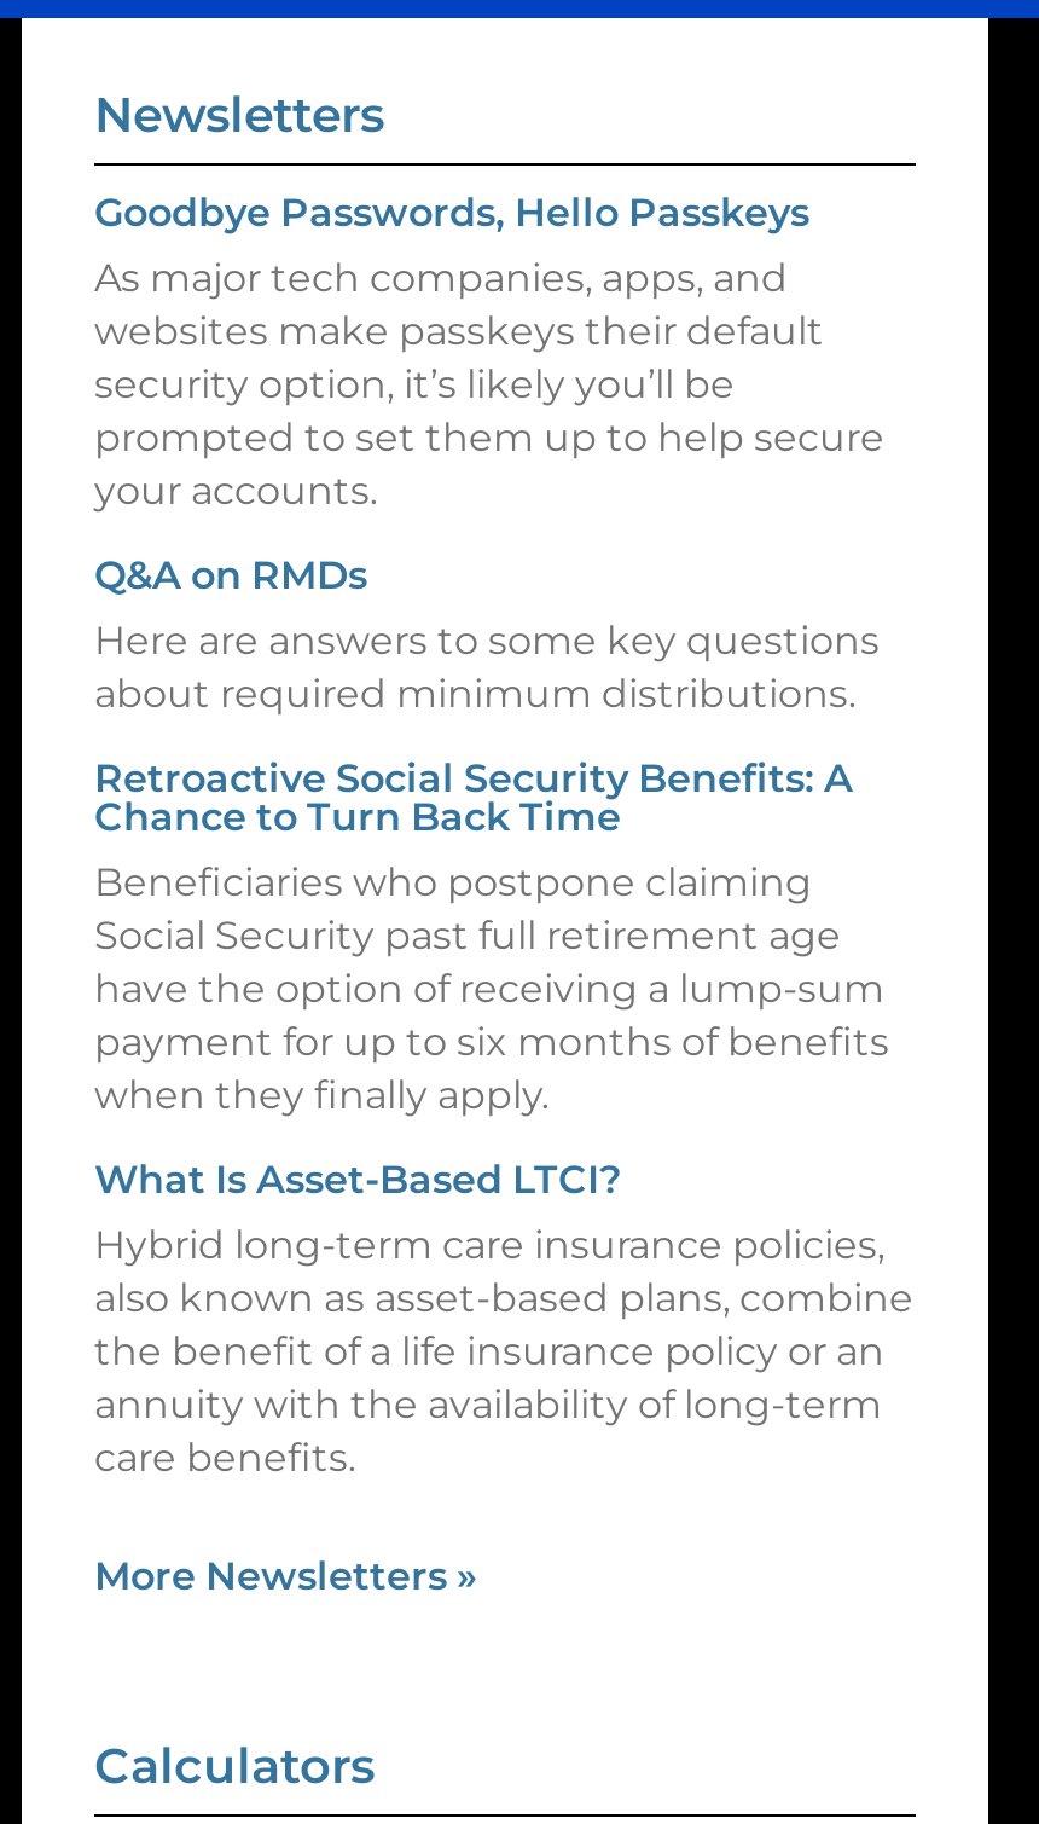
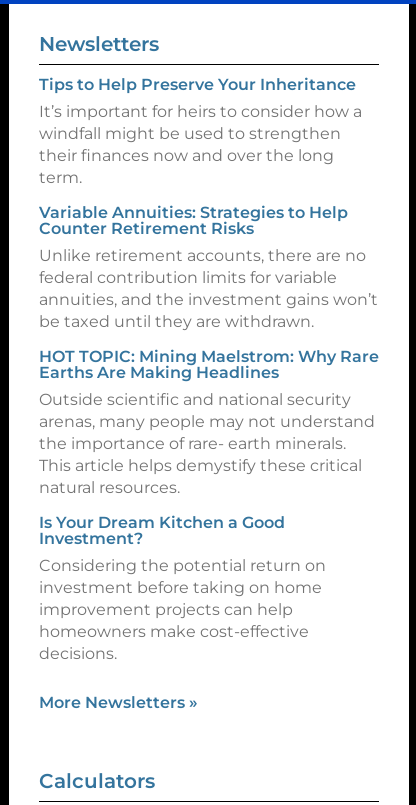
- Goodbye Passwords, Hello Passkeys
- As major tech companies, apps, and
- websites make passkeys their default
- security option, it’s likely you’ll be
- prompted to set them up to help secure
- your accounts.
+ Tips to Help Preserve Your Inheritance
+ It’s important for heirs to consider how a
+ windfall might be used to strengthen
+ their finances now and over the long
+ term.

- Q&A on RMDs
- Here are answers to some key questions
- about required minimum distributions.
+ Variable Annuities: Strategies to Help
+ Counter Retirement Risks
+ Unlike retirement accounts, there are no
+ federal contribution limits for variable
+ annuities, and the investment gains won’t
+ be taxed until they are withdrawn.

- Retroactive Social Security Benefits: A
- Chance to Turn Back Time
- Beneficiaries who postpone claiming
- Social Security past full retirement age
- have the option of receiving a lump-sum
- payment for up to six months of benefits
- when they finally apply.
+ HOT TOPIC: Mining Maelstrom: Why Rare
+ Earths Are Making Headlines
+ Outside scientific and national security
+ arenas, many people may not understand
+ the importance of rare- earth minerals.
+ This article helps demystify these critical
+ natural resources.

- What Is Asset-Based LTCI?
- Hybrid long-term care insurance policies,
- also known as asset-based plans, combine
- the benefit of a life insurance policy or an
- annuity with the availability of long-term
- care benefits.
+ Is Your Dream Kitchen a Good
+ Investment?
+ Considering the potential return on
+ investment before taking on home
+ improvement projects can help
+ homeowners make cost-effective
+ decisions.
